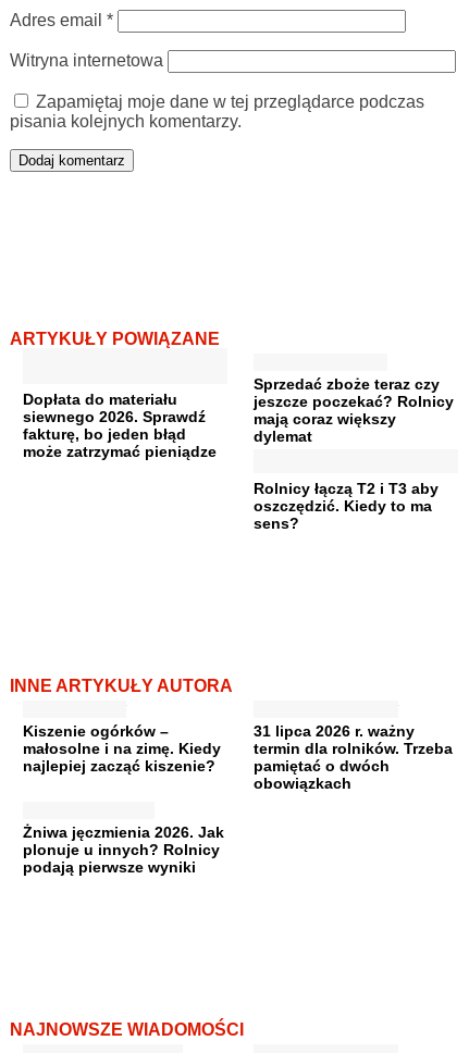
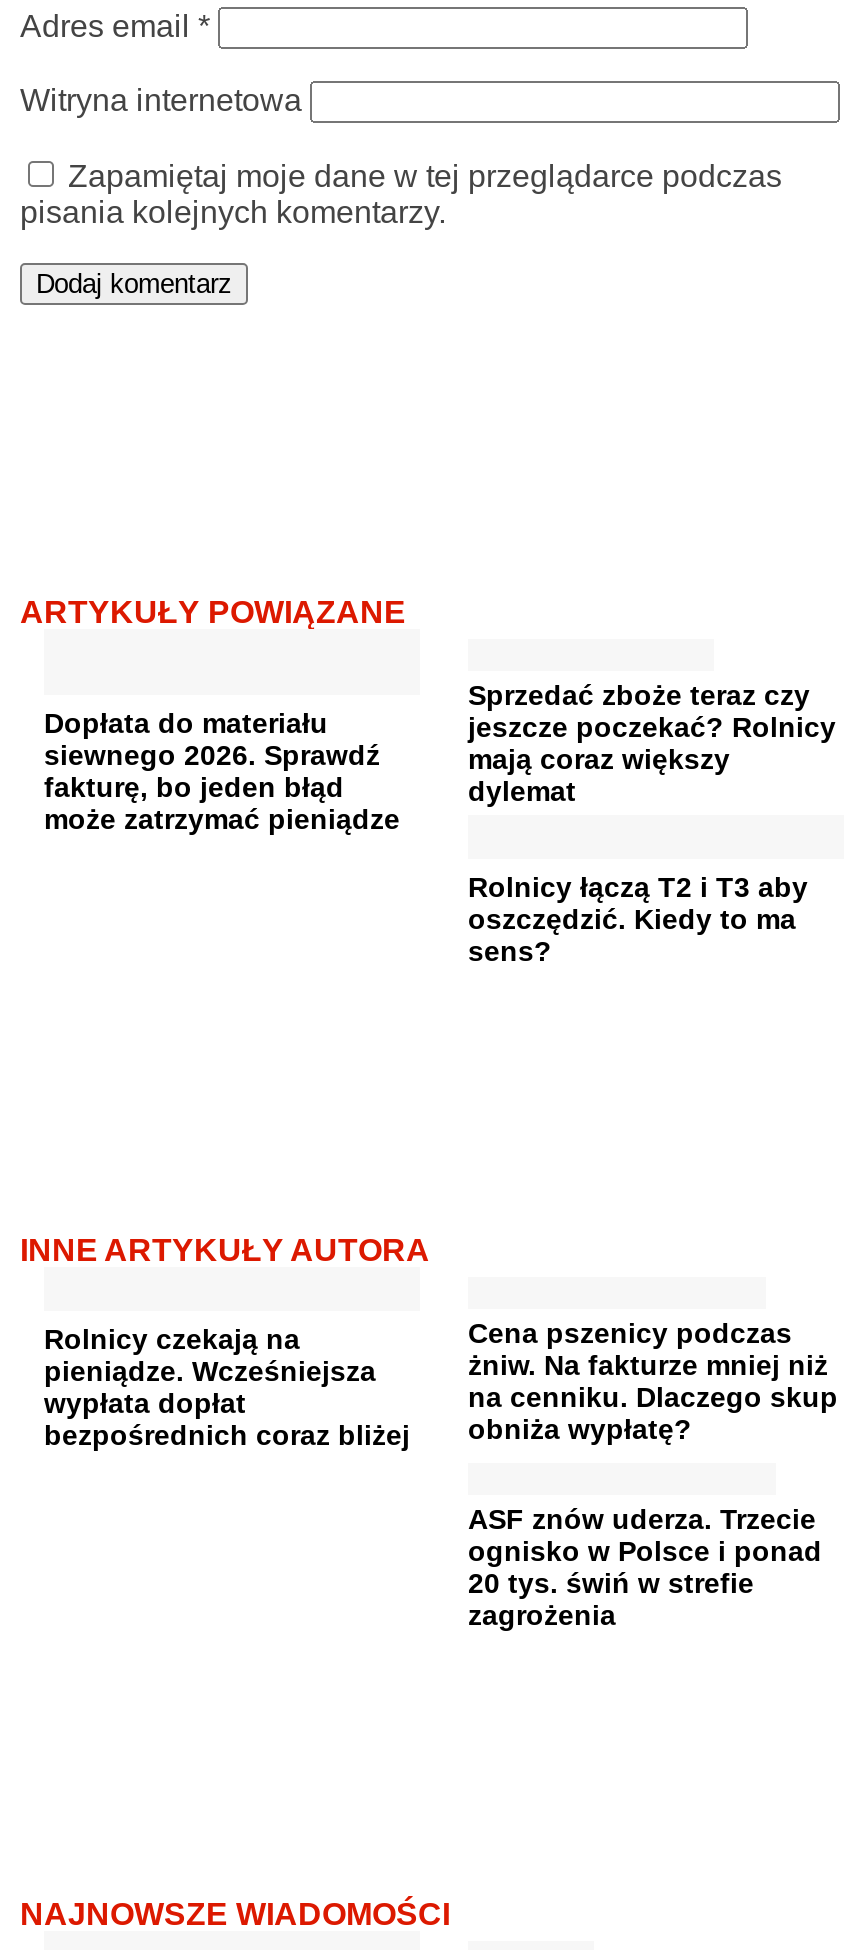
- Kiszenie ogórków –
- małosolne i na zimę. Kiedy
- najlepiej zacząć kiszenie?
+ Rolnicy czekają na
+ pieniądze. Wcześniejsza
+ wypłata dopłat
+ bezpośrednich coraz bliżej

- 31 lipca 2026 r. ważny
- termin dla rolników. Trzeba
- pamiętać o dwóch
- obowiązkach
+ Cena pszenicy podczas
+ żniw. Na fakturze mniej niż
+ na cenniku. Dlaczego skup
+ obniża wypłatę?

- Żniwa jęczmienia 2026. Jak
- plonuje u innych? Rolnicy
- podają pierwsze wyniki
+ ASF znów uderza. Trzecie
+ ognisko w Polsce i ponad
+ 20 tys. świń w strefie
+ zagrożenia
